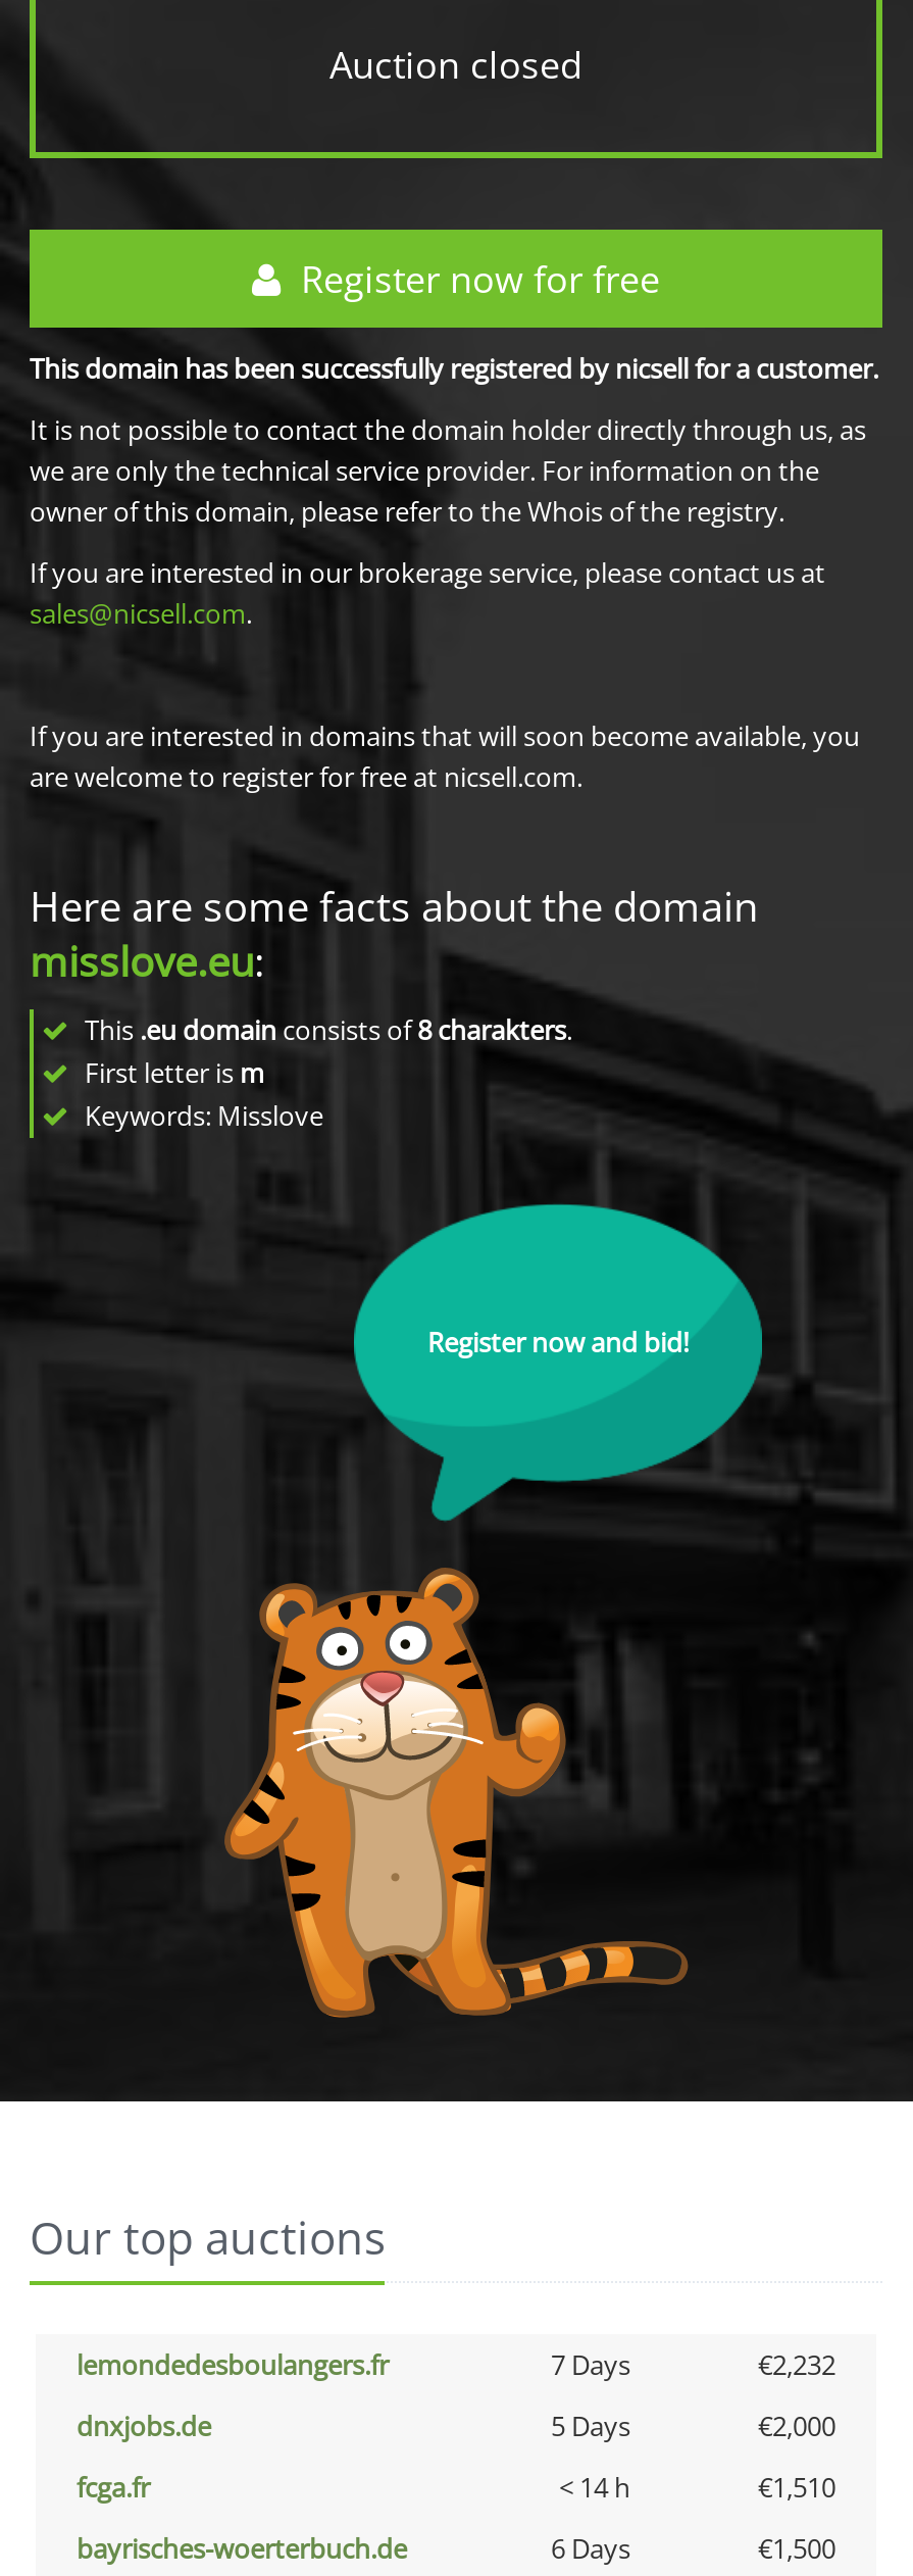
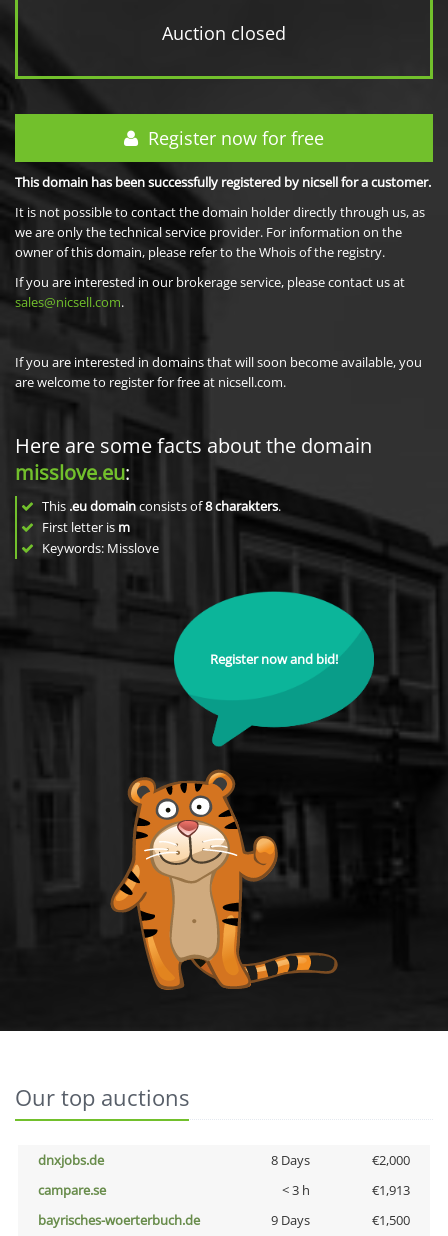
- lemondedesboulangers.fr
- 7 Days
- €2,232

- 5 Days
+ 8 Days

- fcga.fr
- < 14 h
- €1,510
+ campare.se
+ < 3 h
+ €1,913

- 6 Days
+ 9 Days
